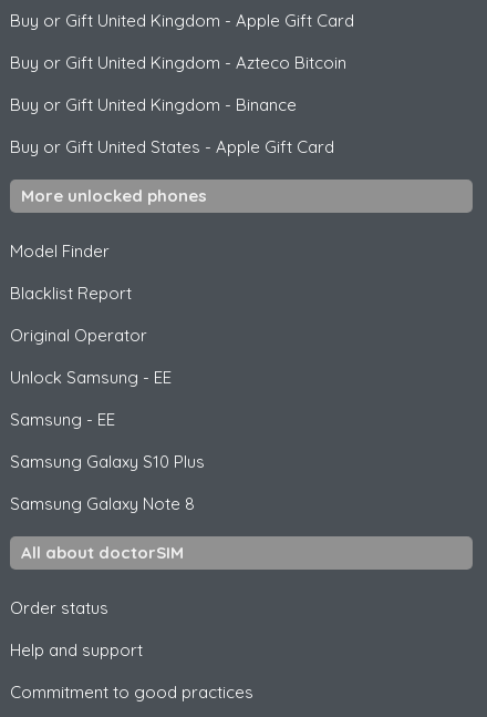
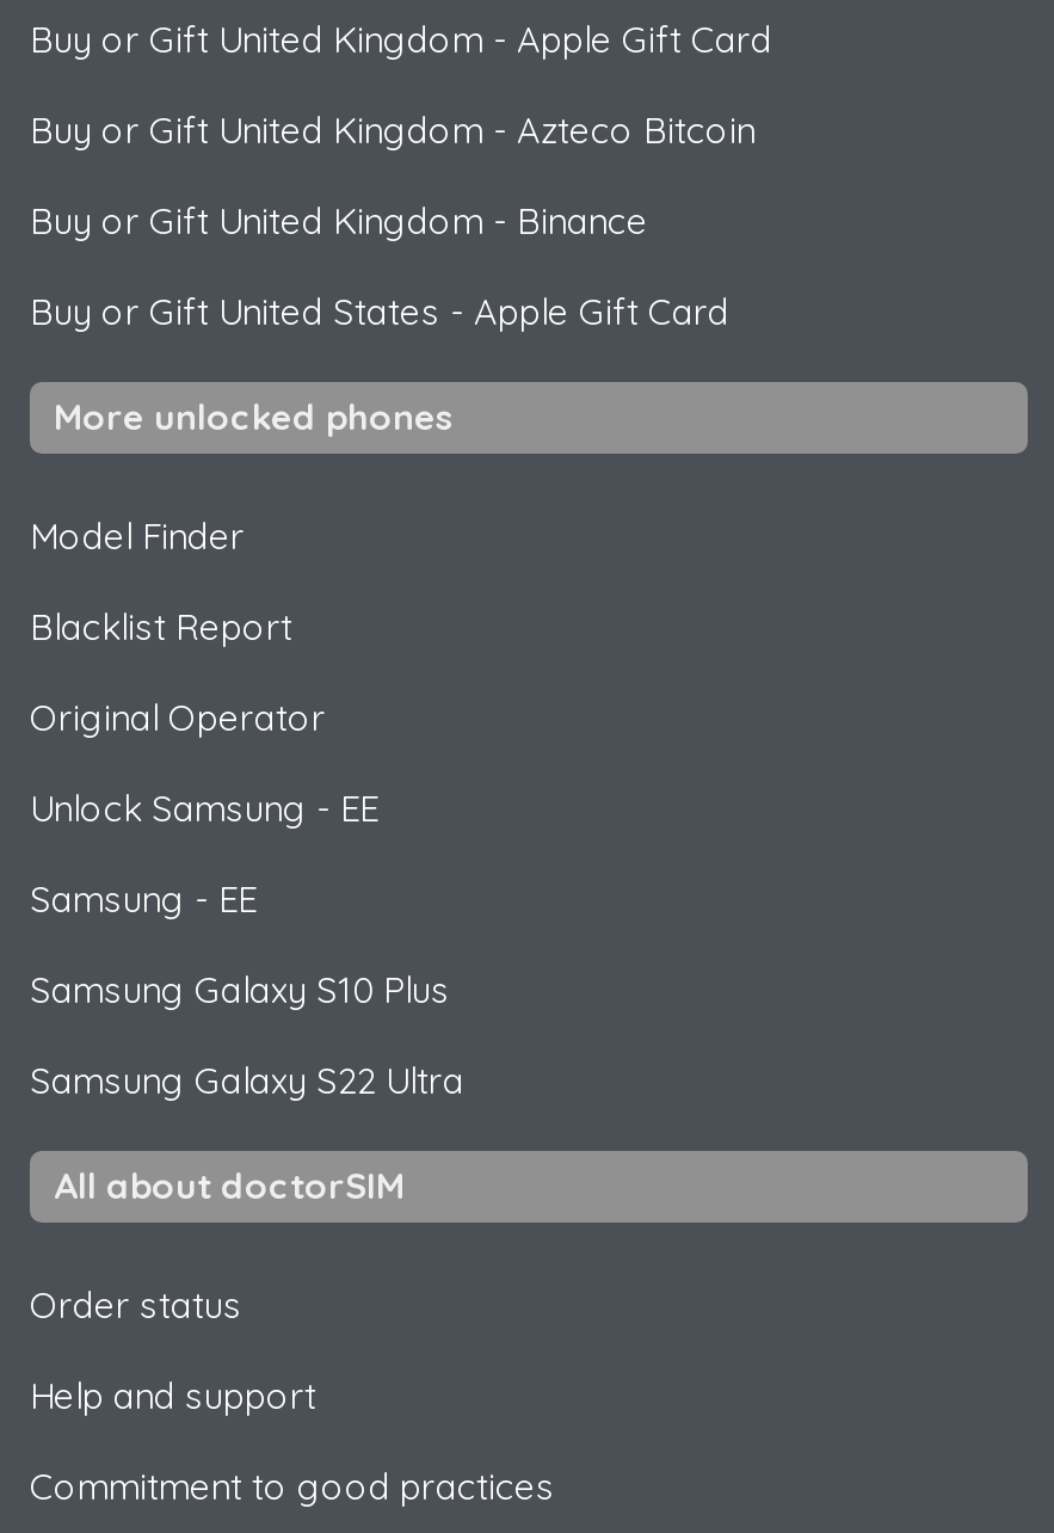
- Samsung Galaxy Note 8
+ Samsung Galaxy S22 Ultra
